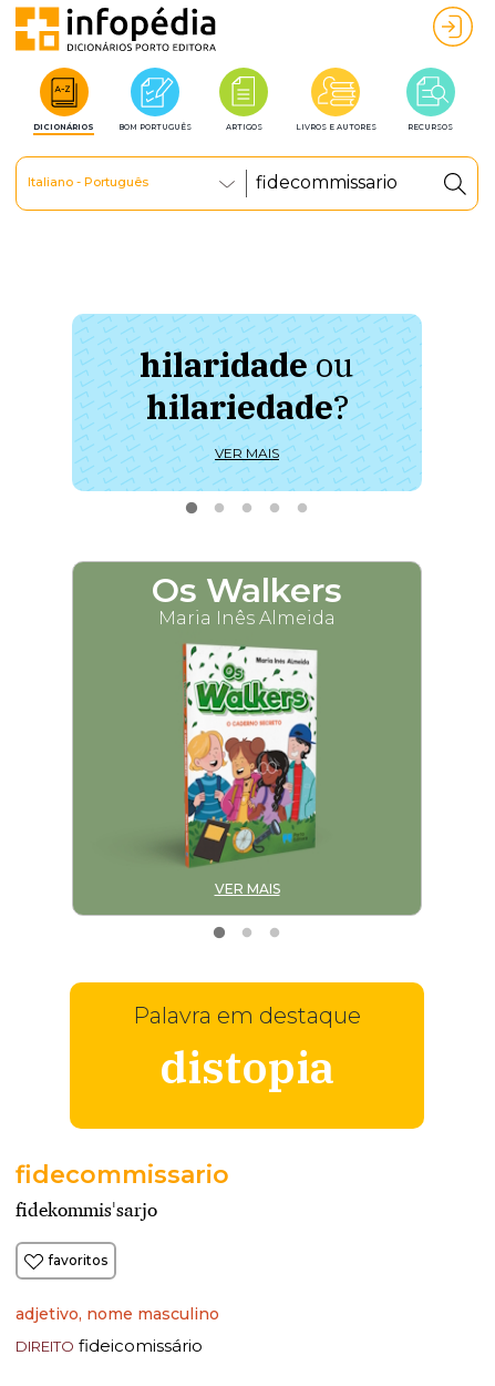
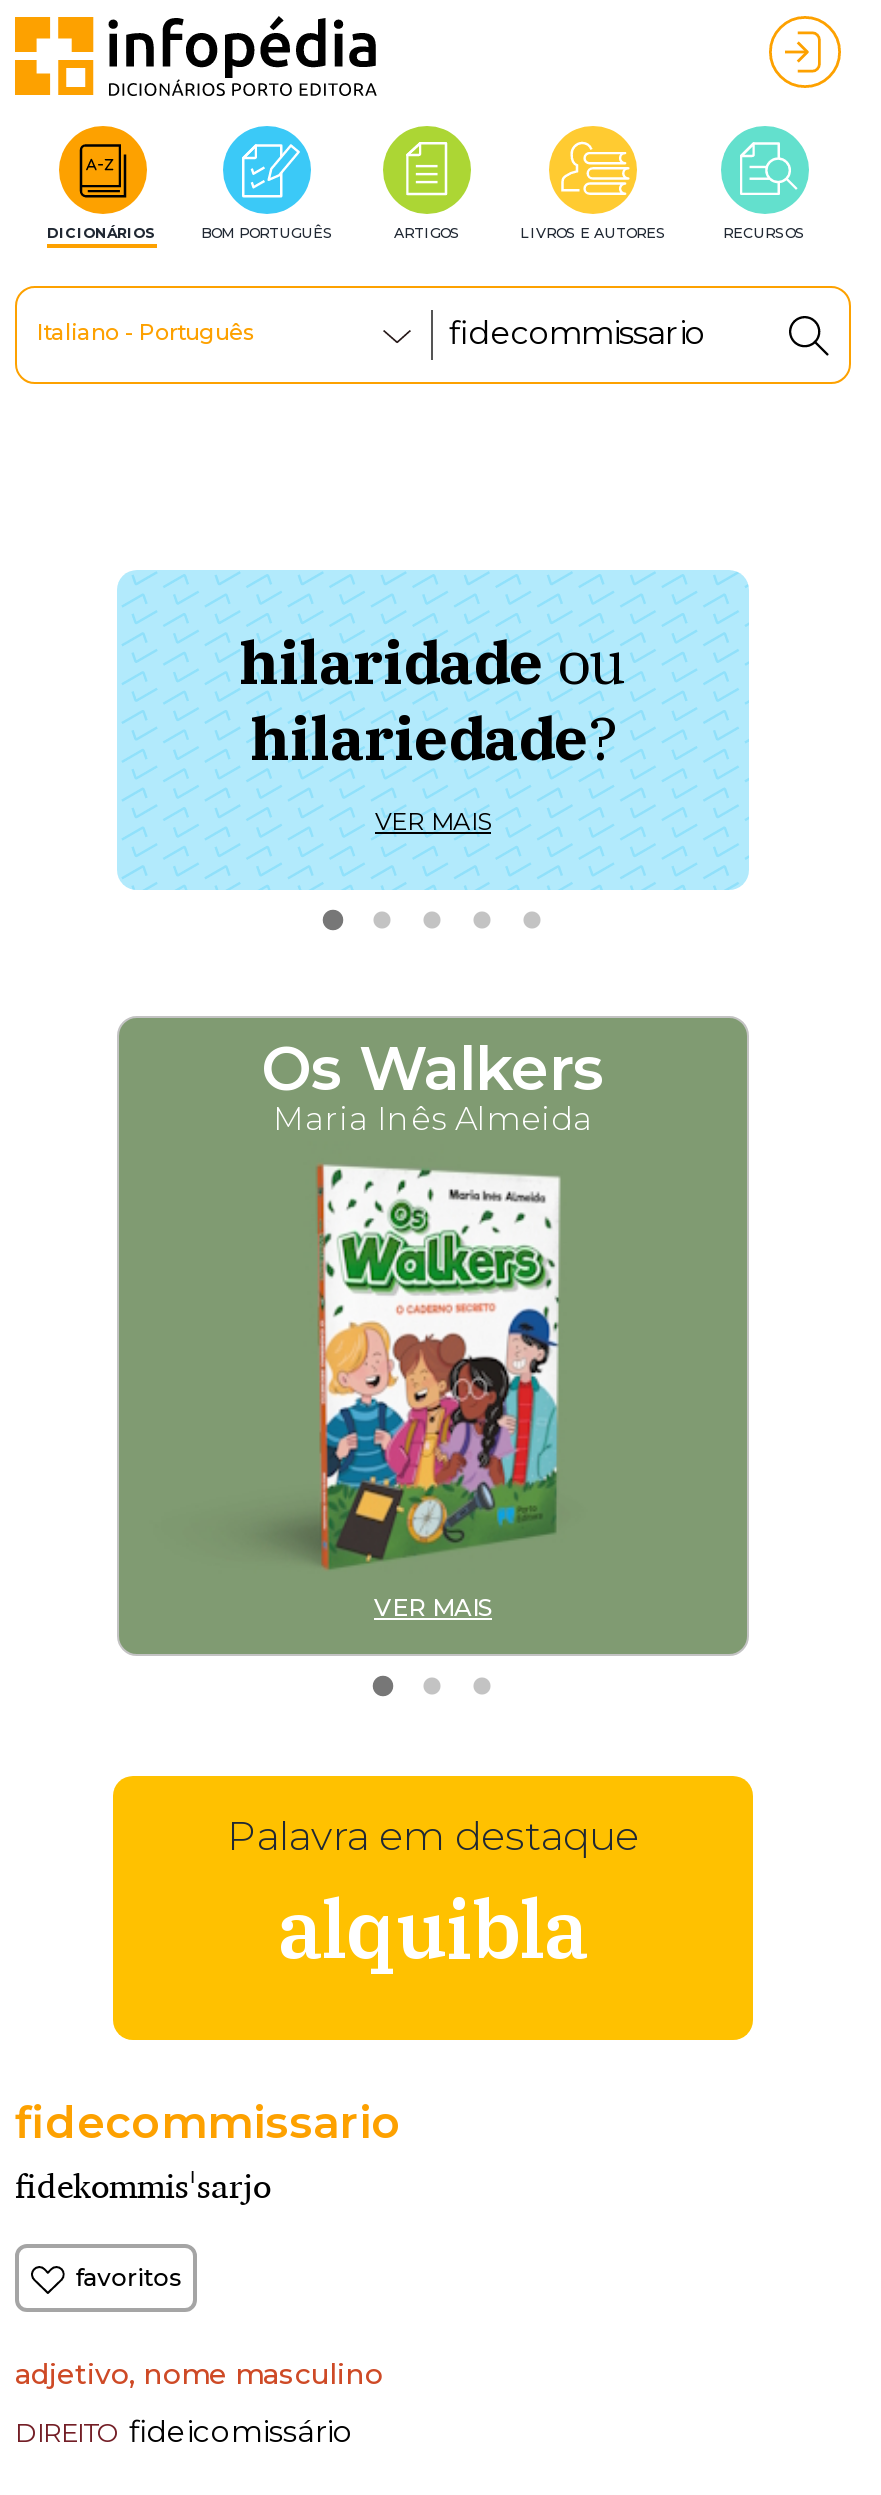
- distopia
+ alquibla
